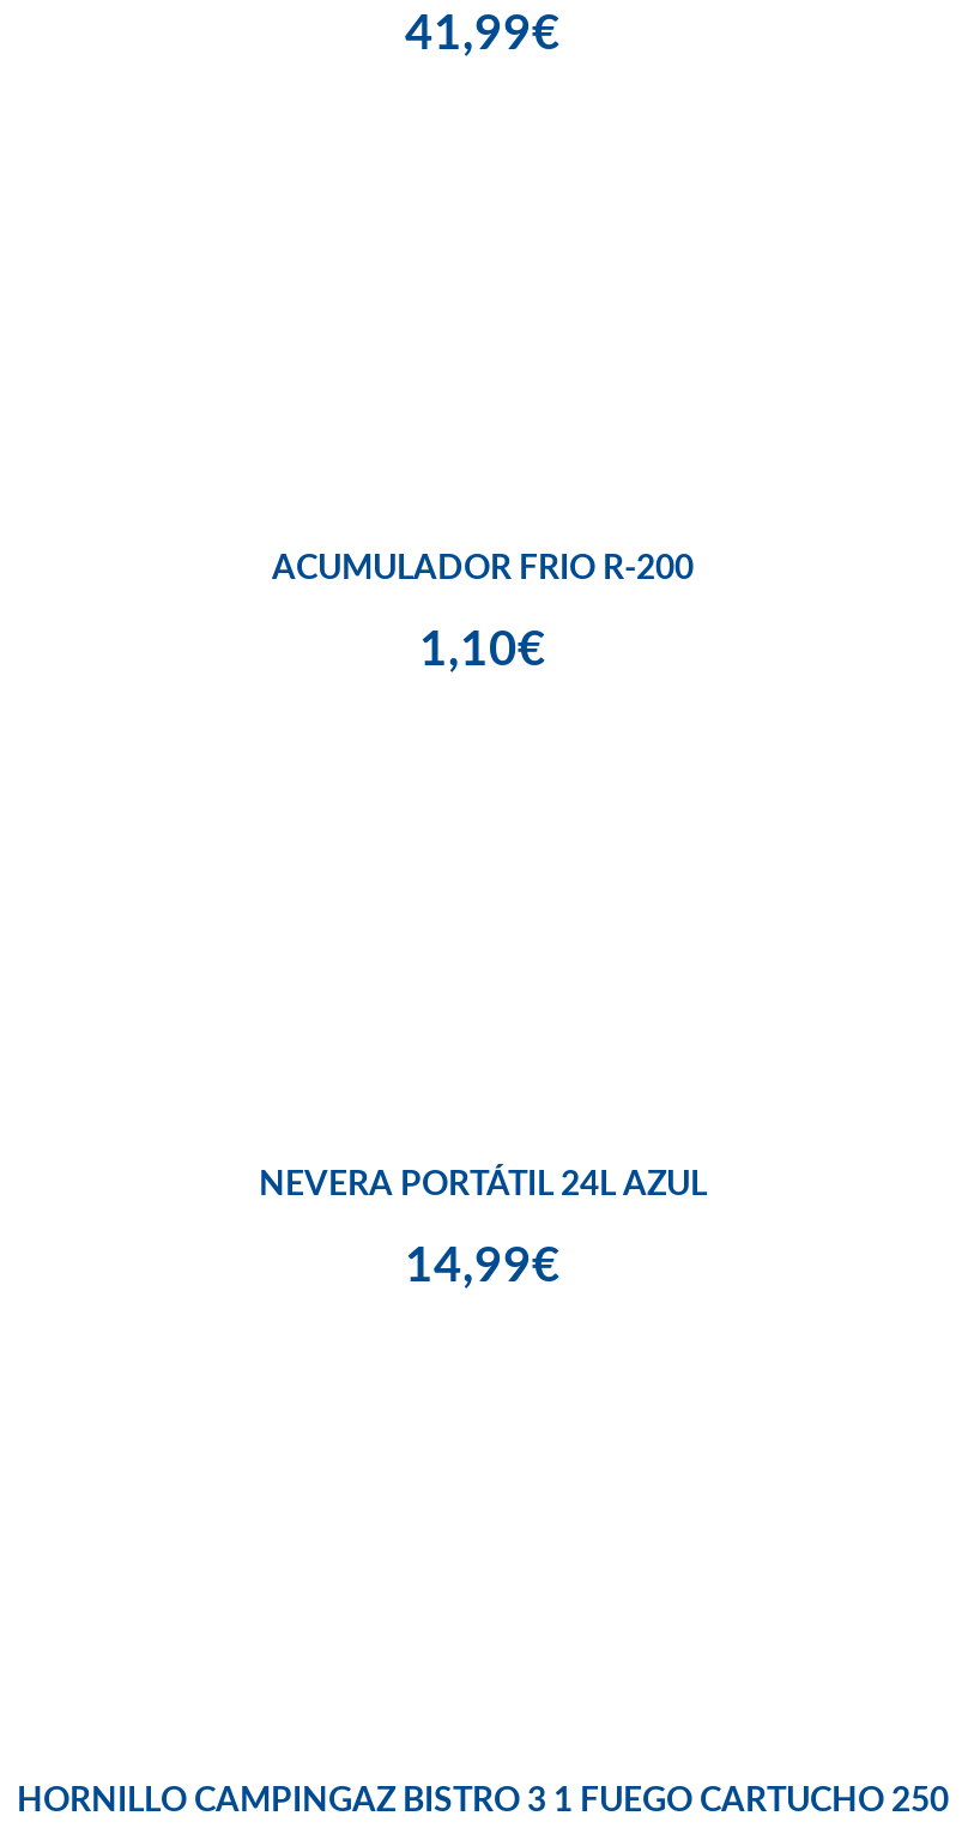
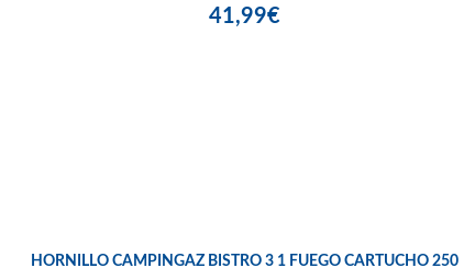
- ACUMULADOR FRIO R-200
- 1,10€

- NEVERA PORTÁTIL 24L AZUL
- 14,99€
